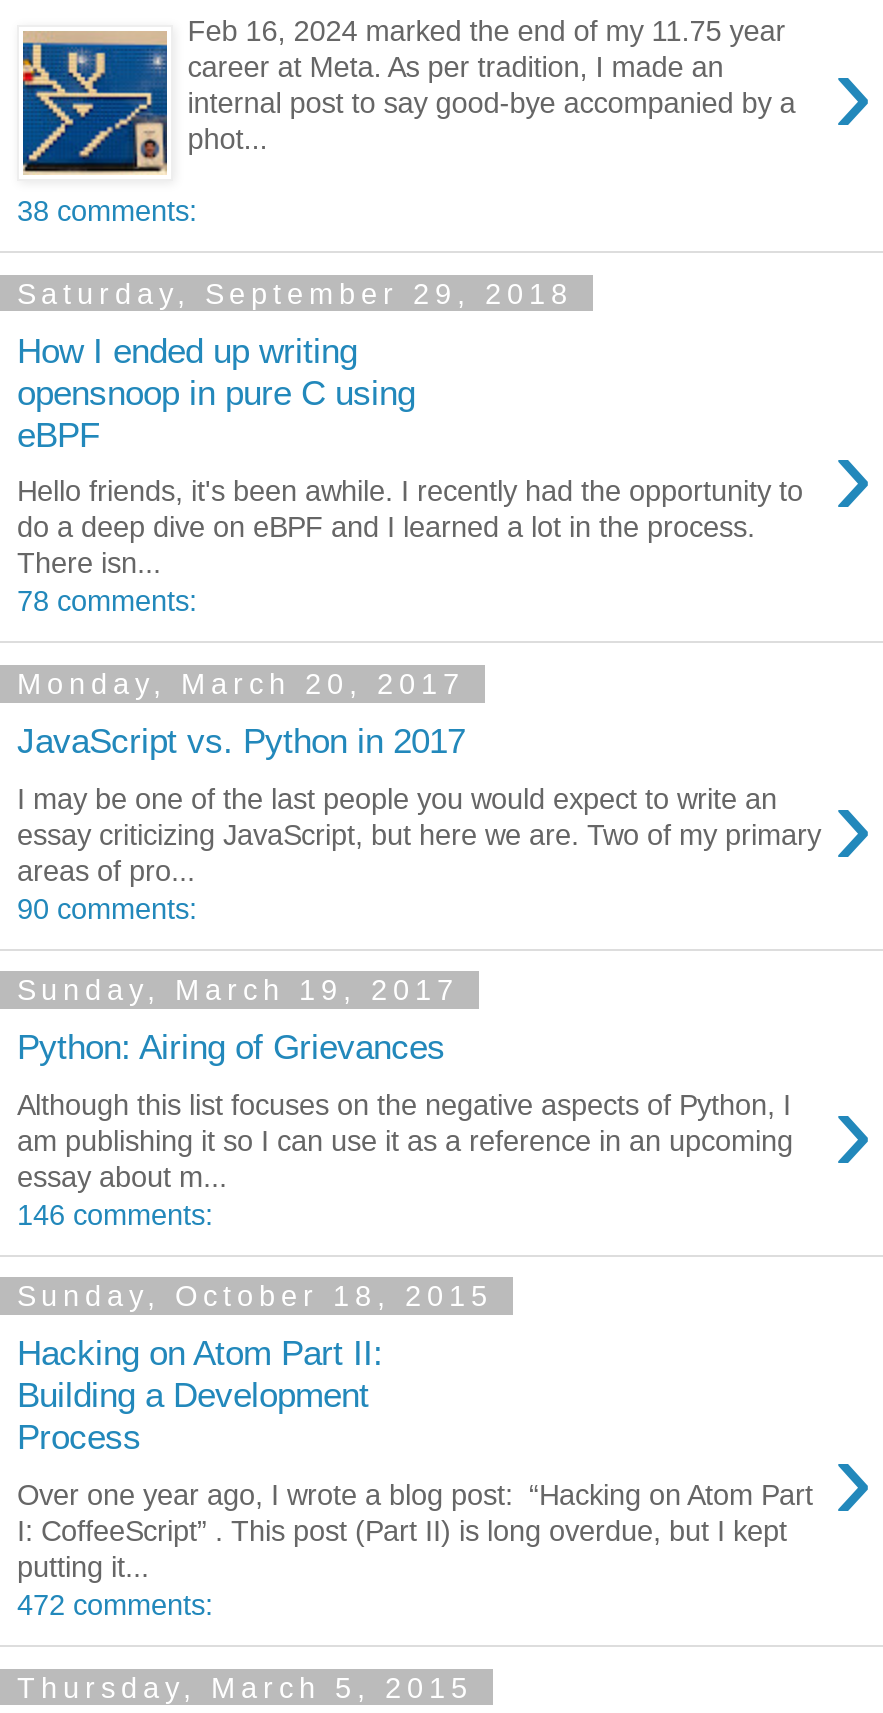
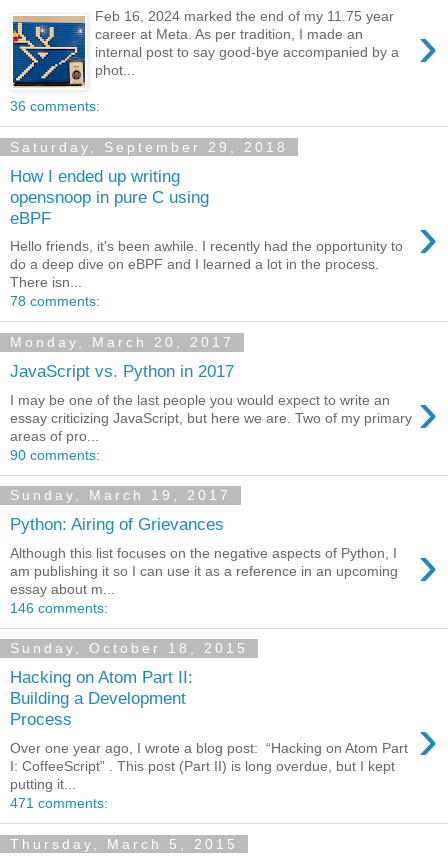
- 38 comments:
+ 36 comments:

- 472 comments:
+ 471 comments:
